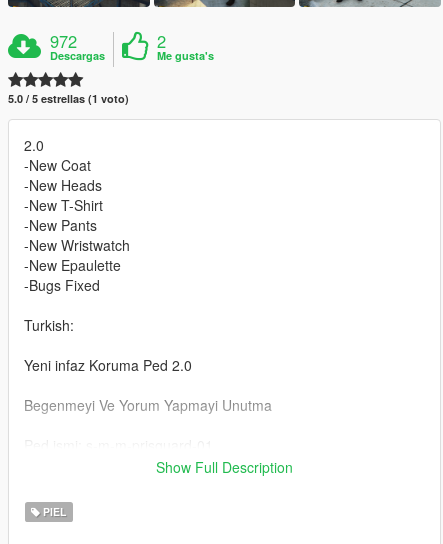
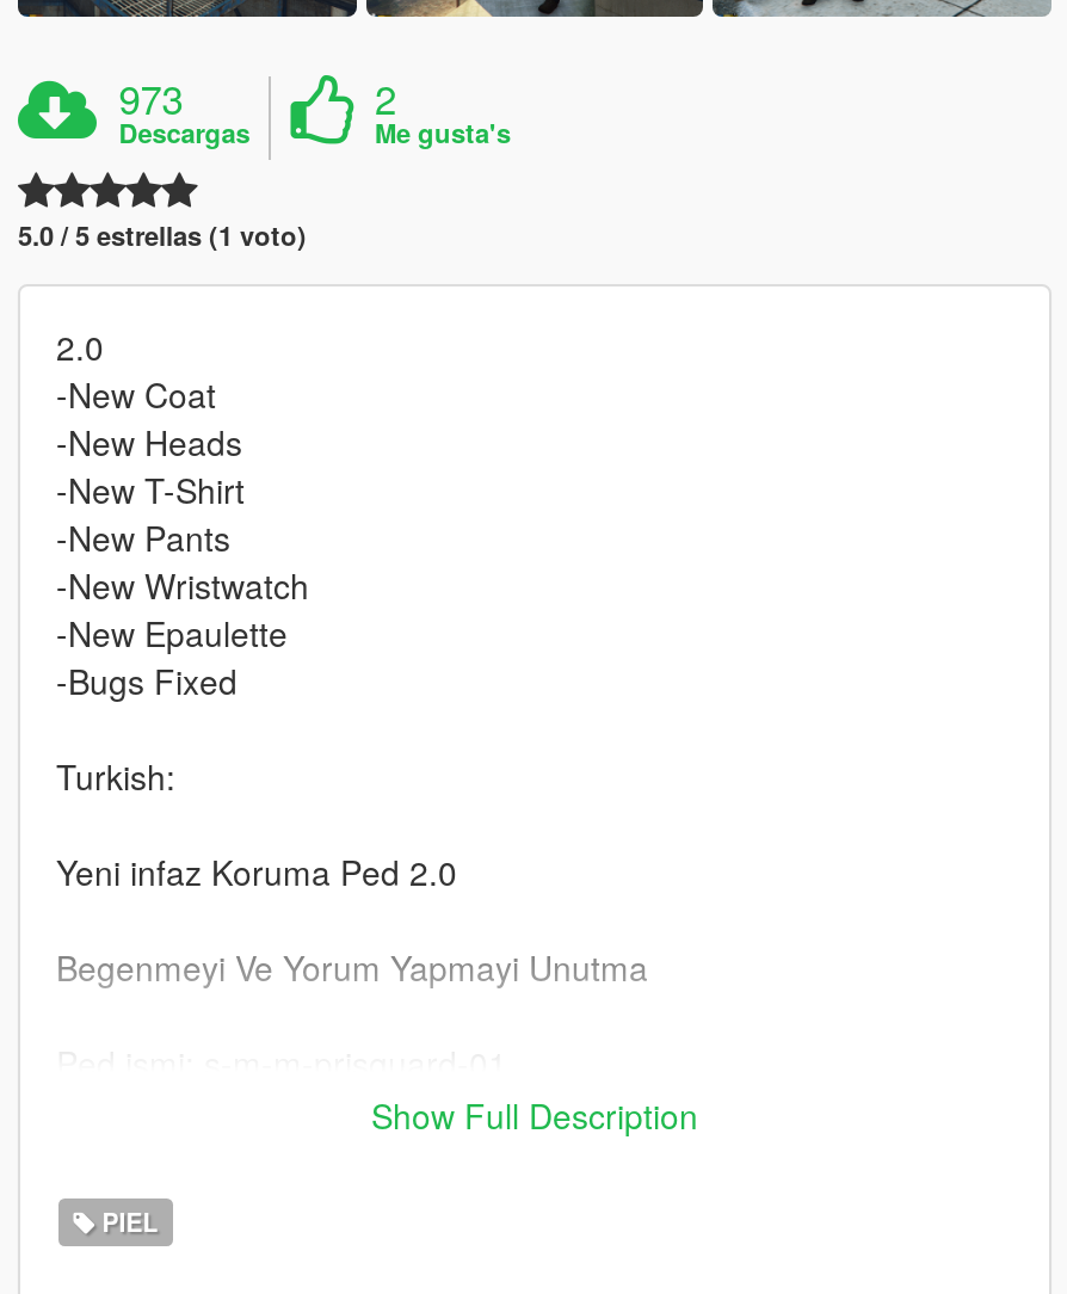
- 972
+ 973
